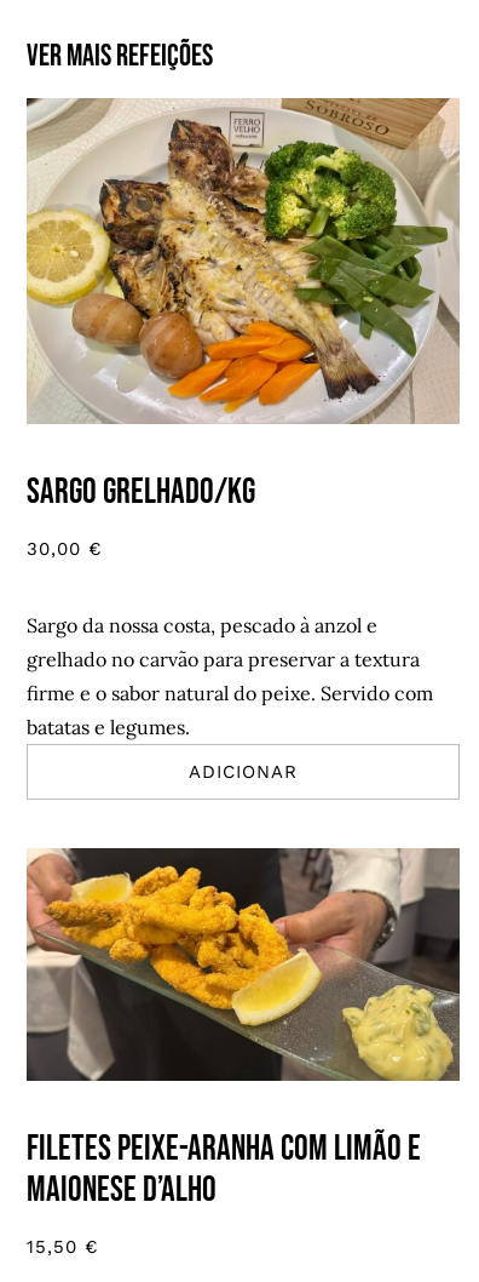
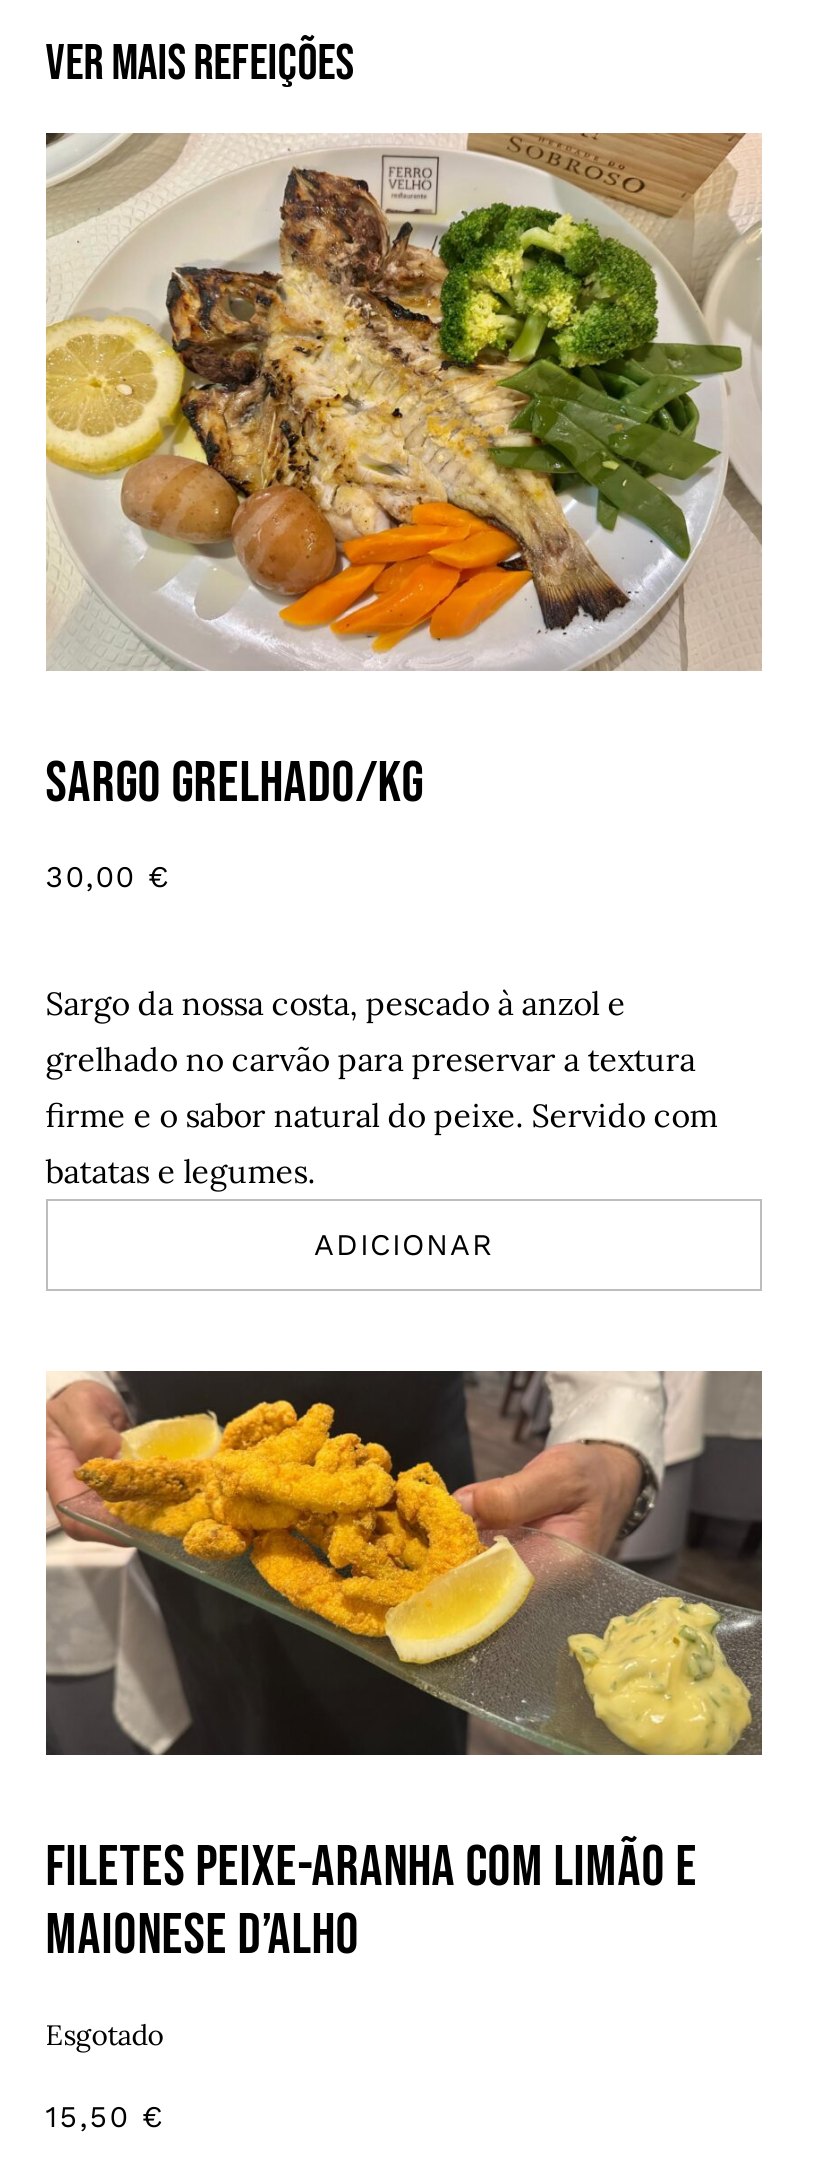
+ Esgotado
